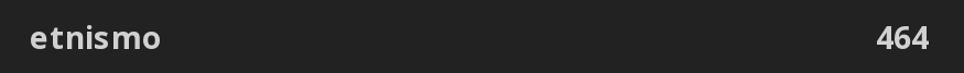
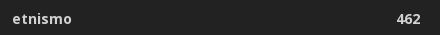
- 464
+ 462
